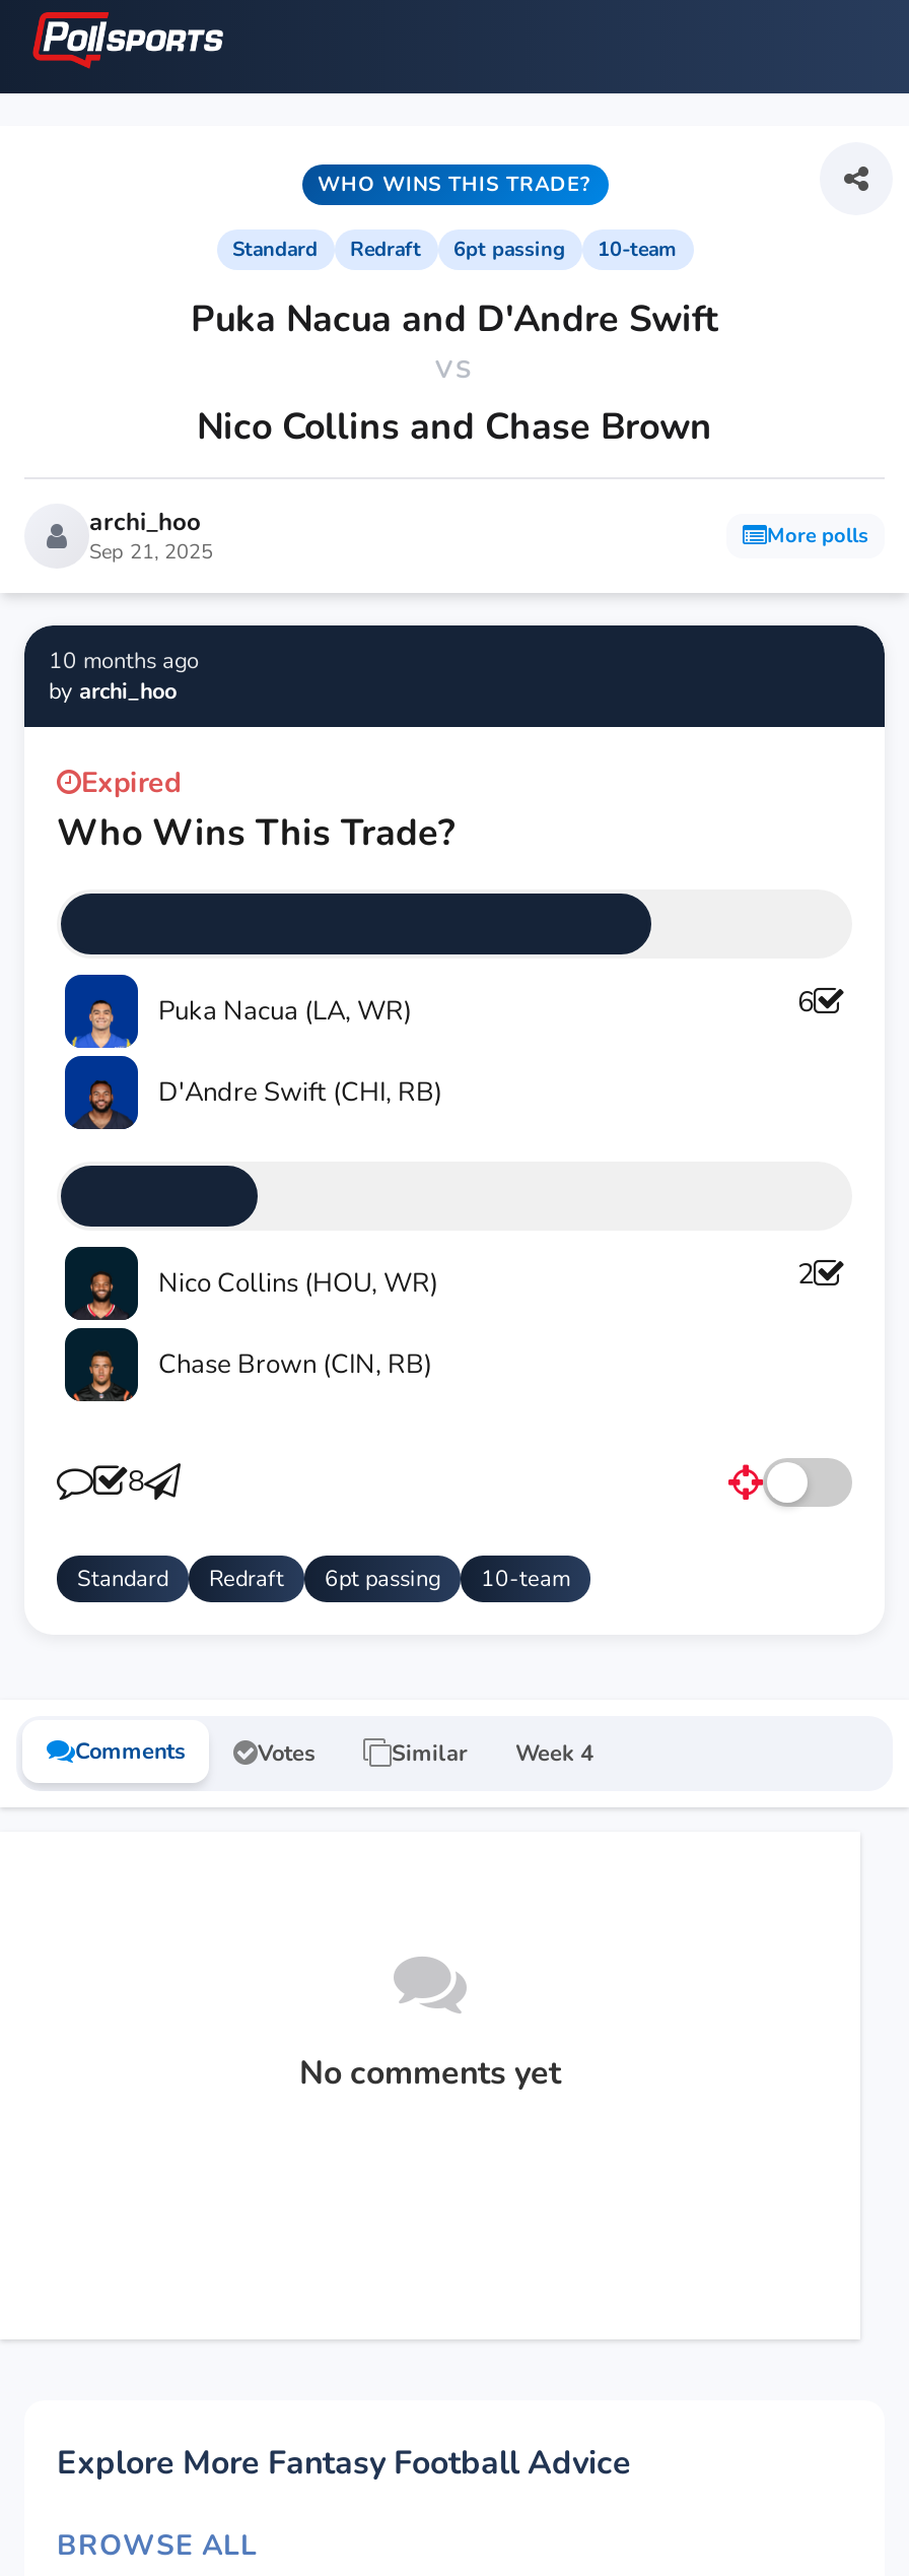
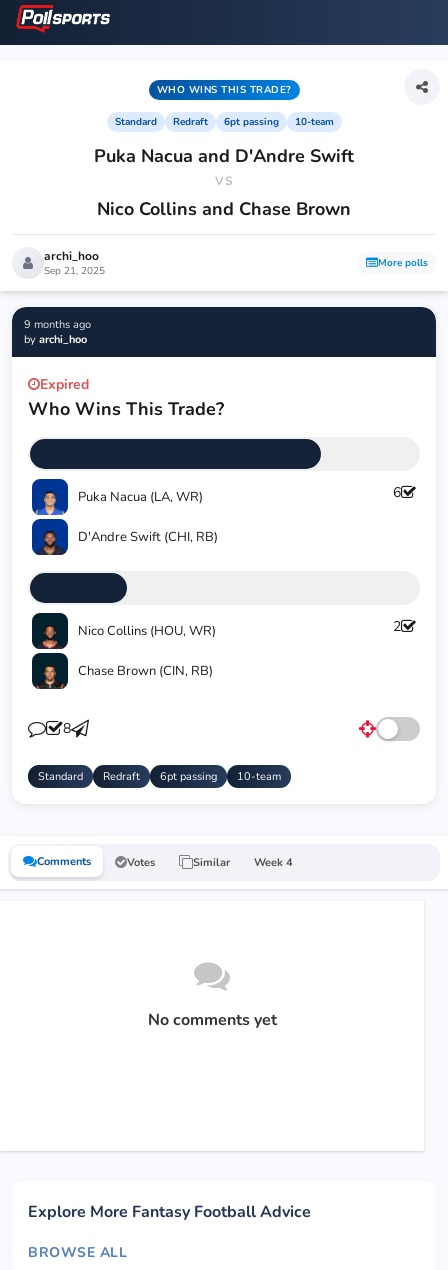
- 10 months ago
+ 9 months ago
